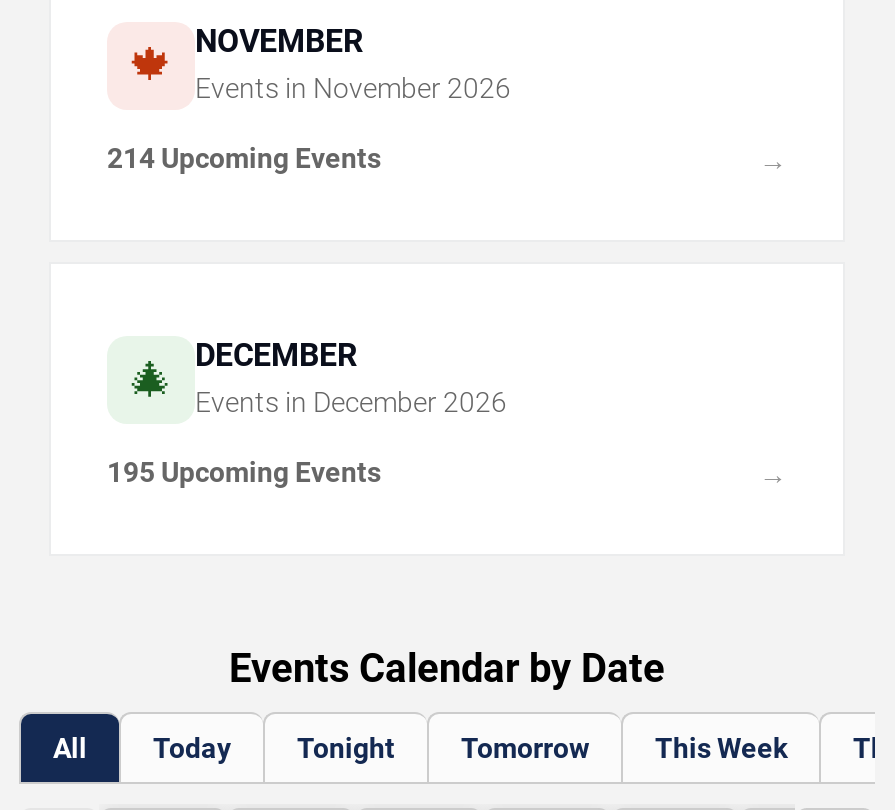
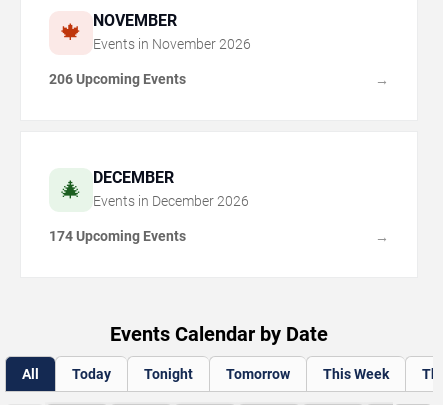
- 214 Upcoming Events
+ 206 Upcoming Events

- 195 Upcoming Events
+ 174 Upcoming Events
